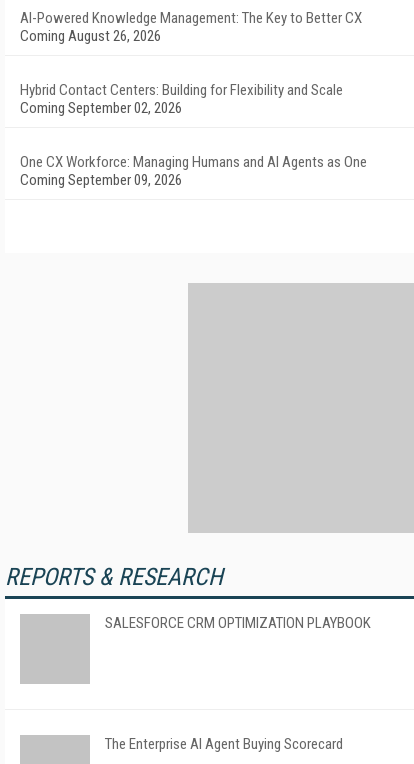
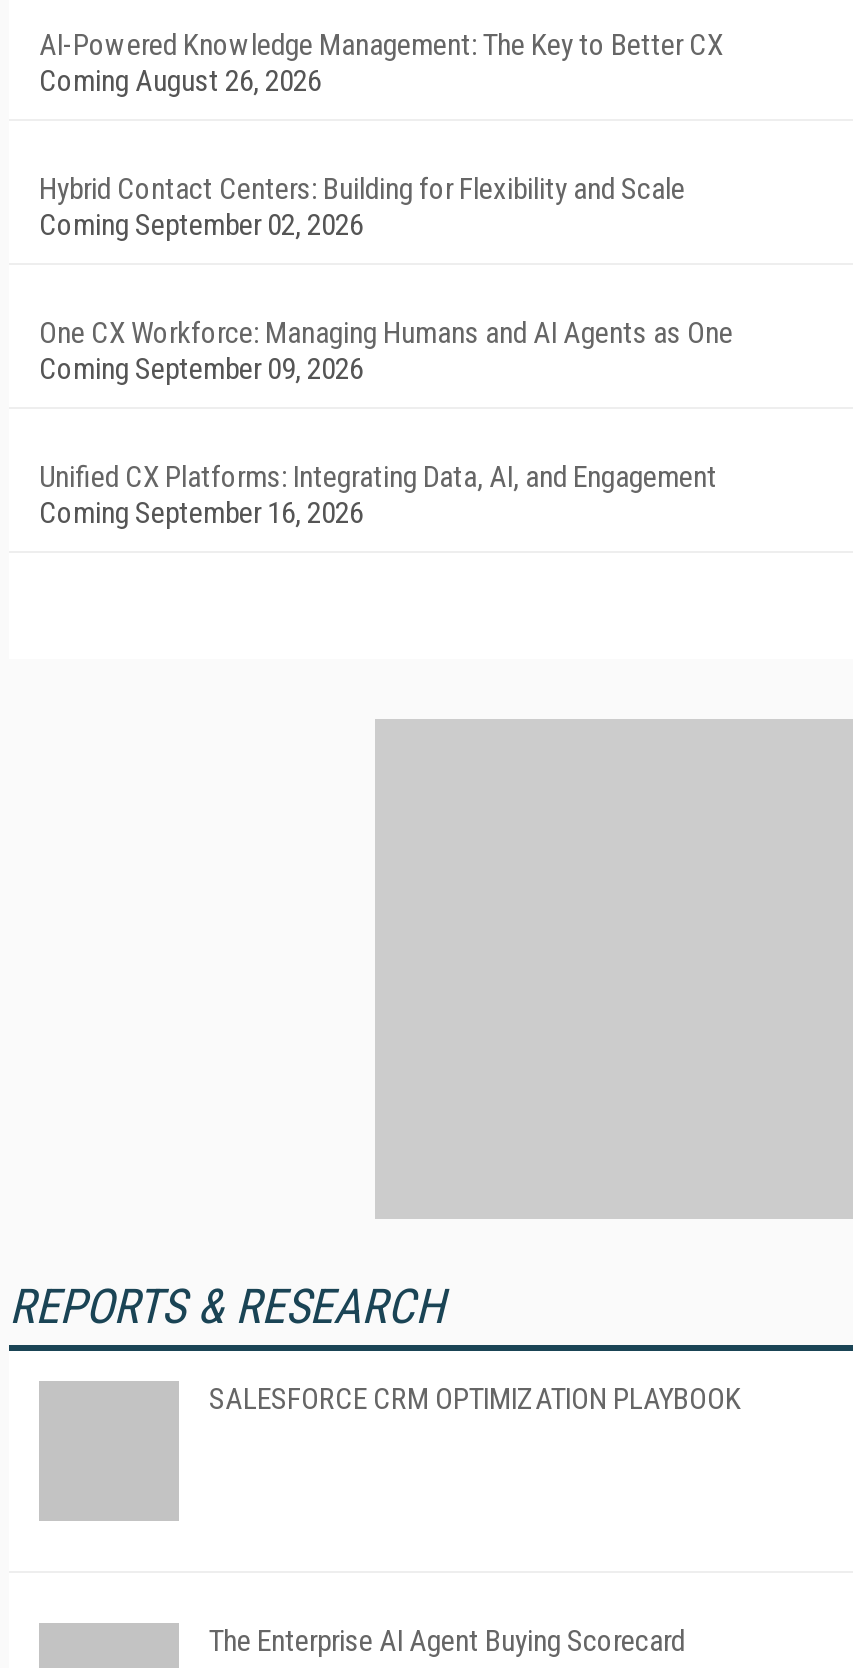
+ Unified CX Platforms: Integrating Data, AI, and Engagement
+ Coming September 16, 2026
